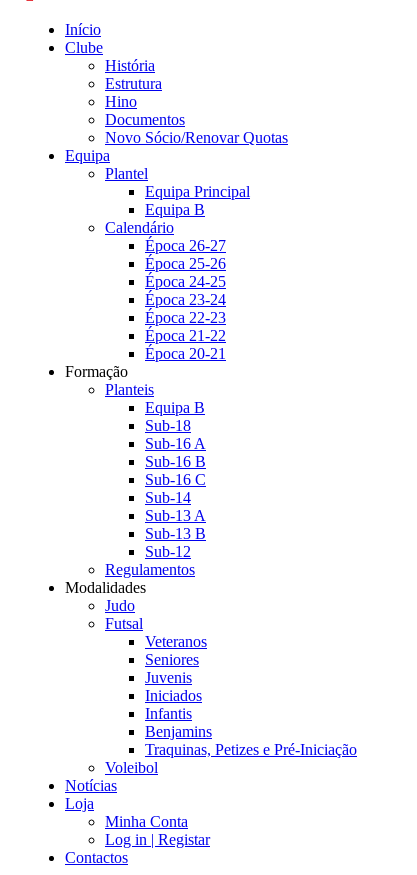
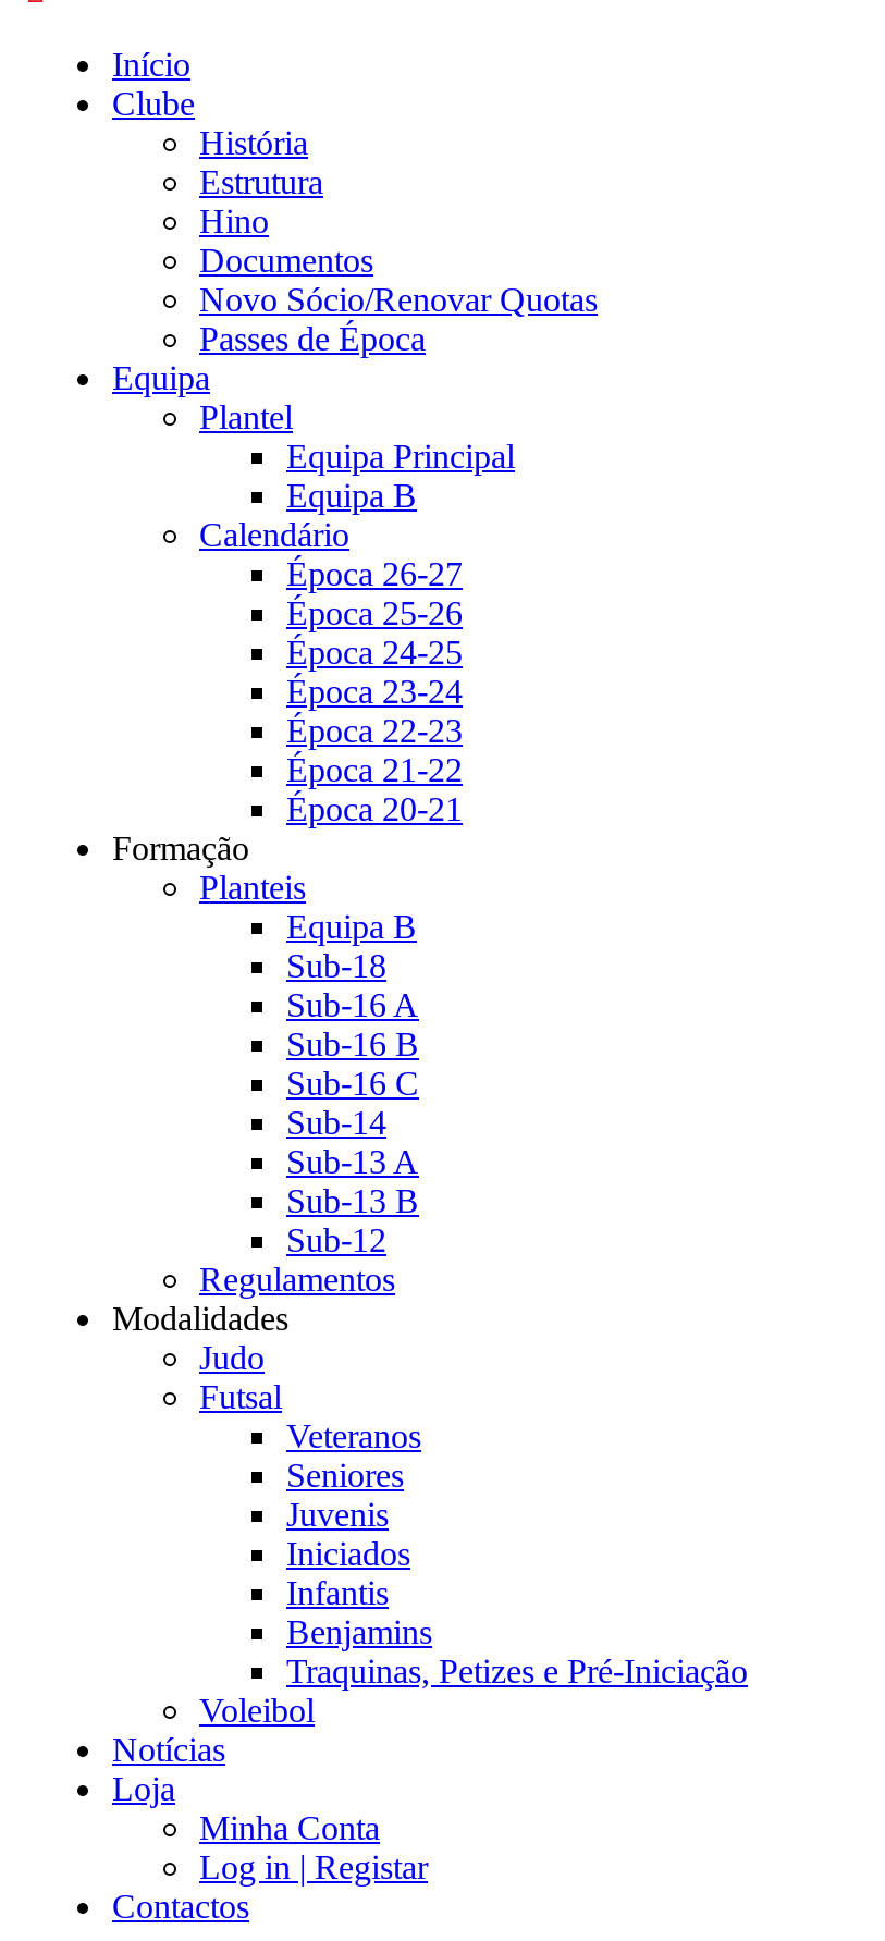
+ Passes de Época
